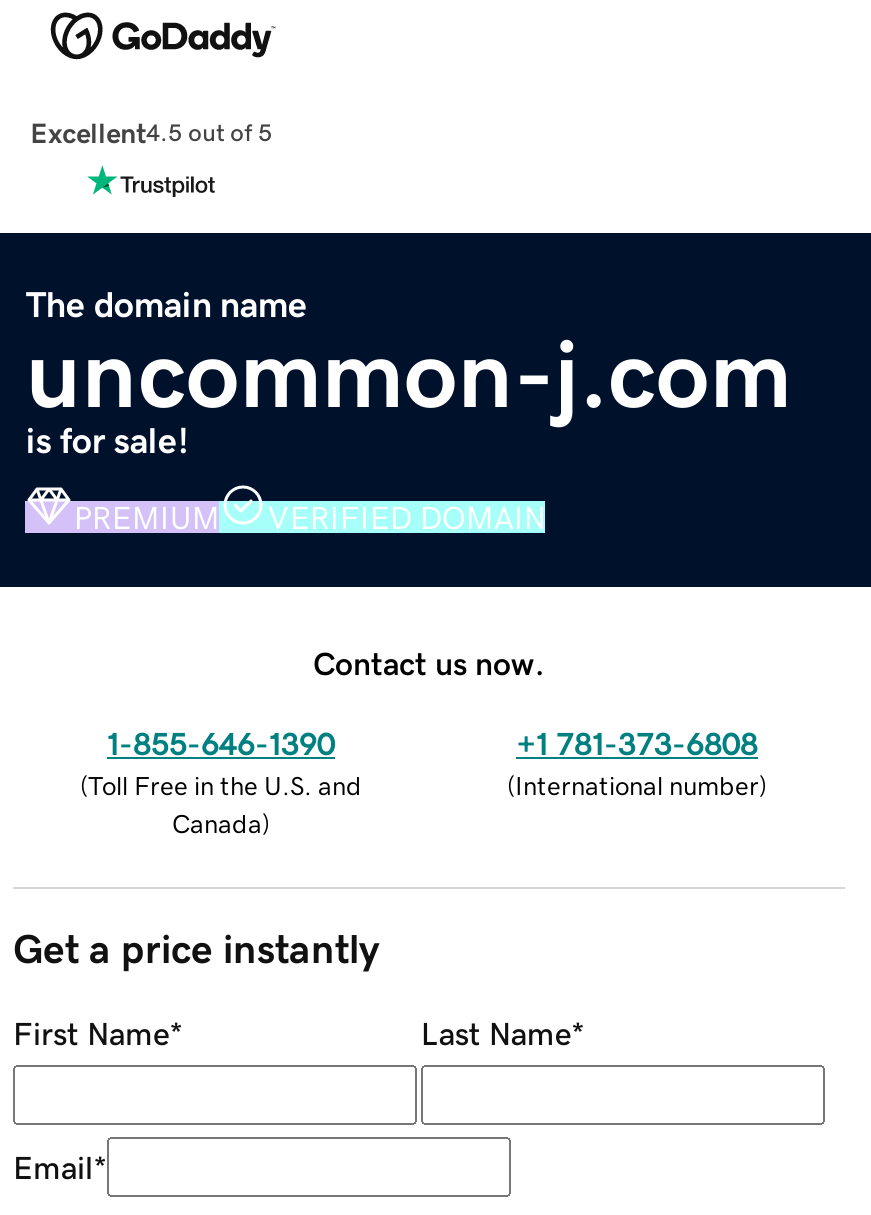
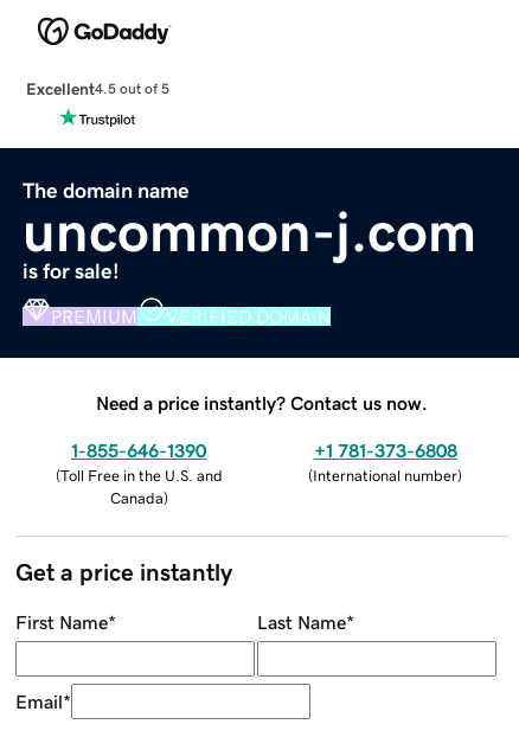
- Contact us now.
+ Need a price instantly? Contact us now.
